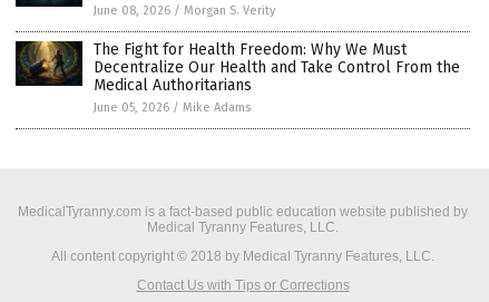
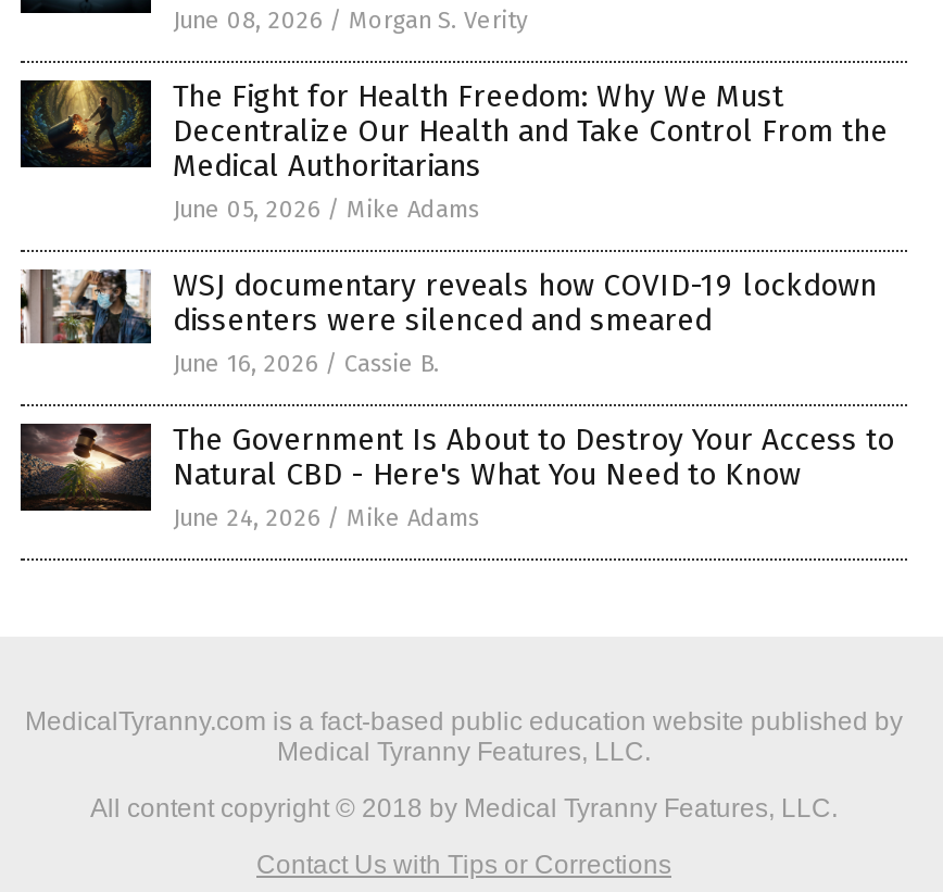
+ [image]
+ WSJ documentary reveals how COVID-19 lockdown
+ dissenters were silenced and smeared
+ June 16, 2026 / Cassie B.
+ The Government Is About to Destroy Your Access to
+ Natural CBD - Here's What You Need to Know
+ June 24, 2026 / Mike Adams

+ [image]
